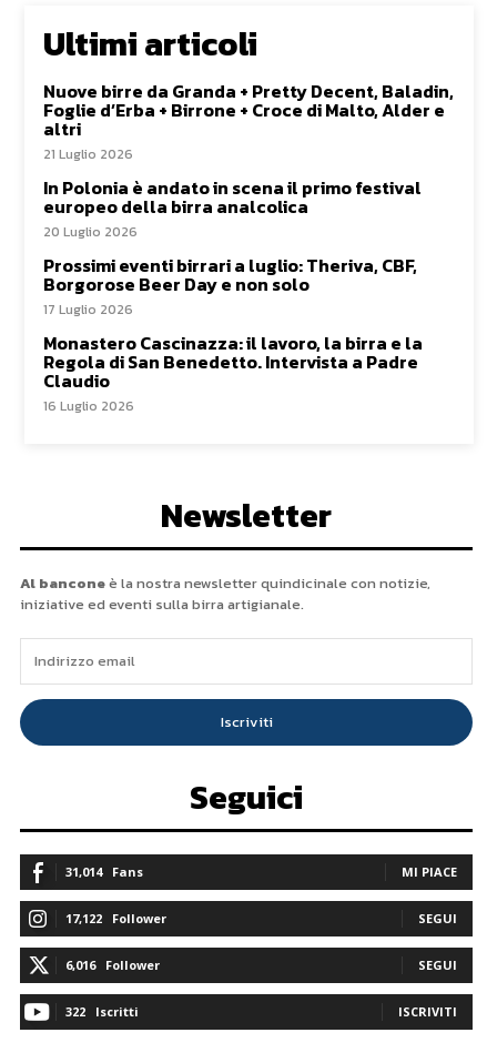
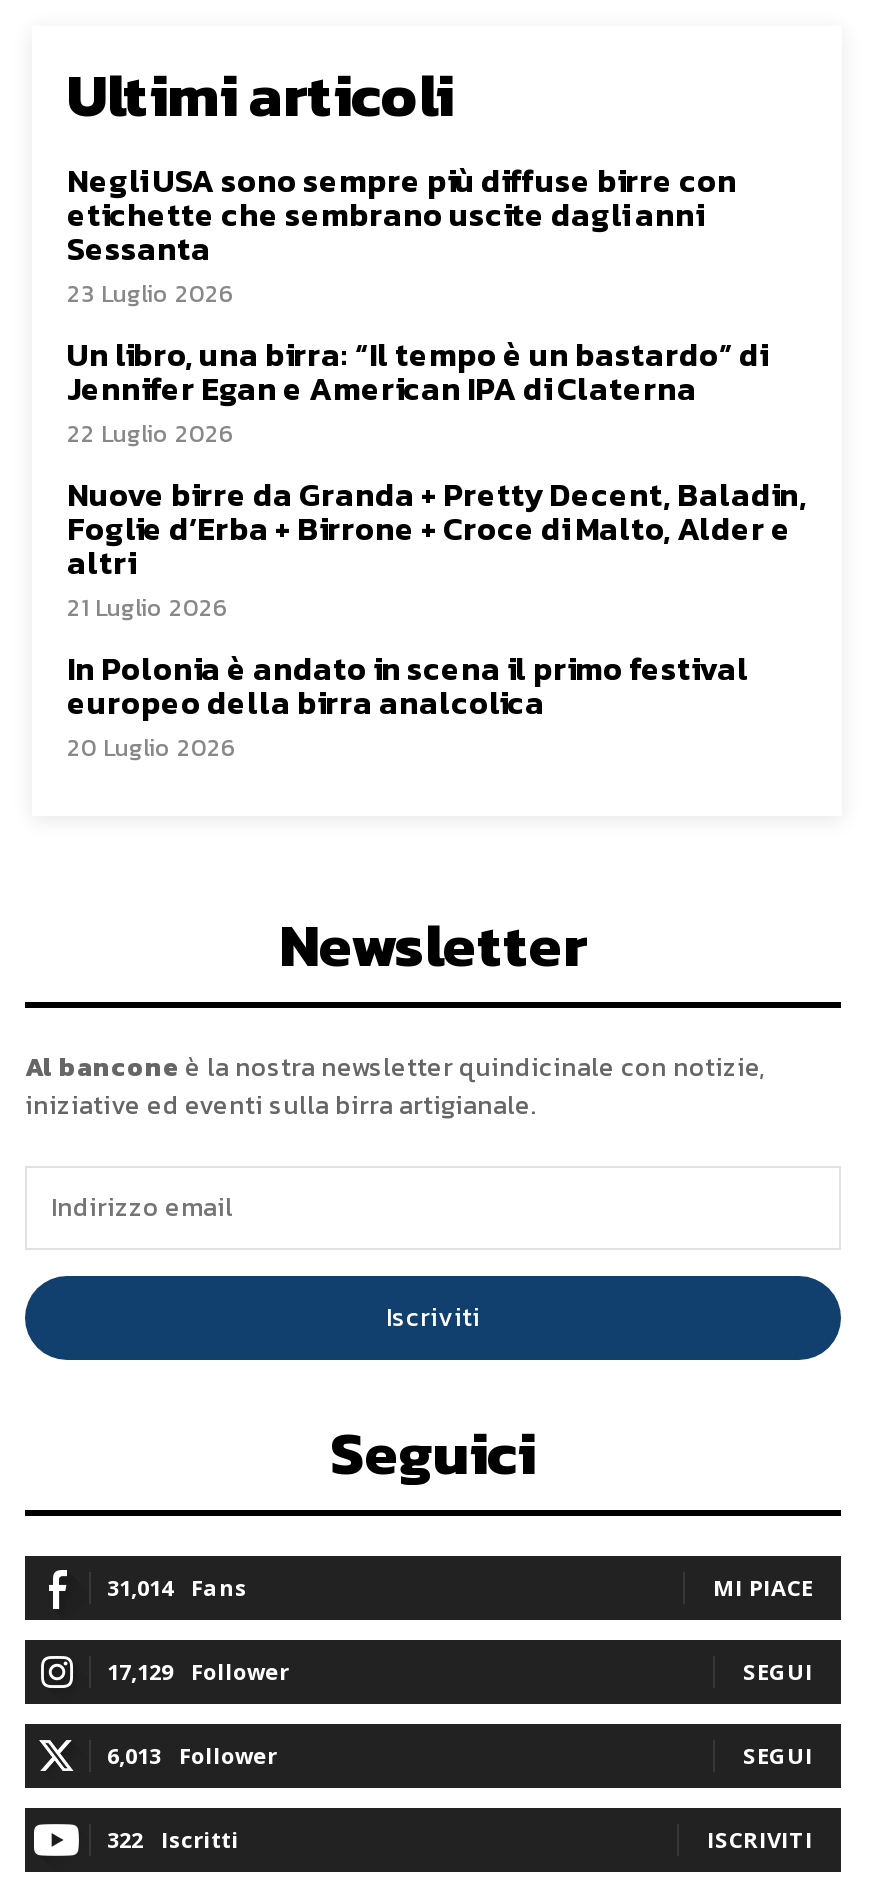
+ Negli USA sono sempre più diffuse birre con
+ etichette che sembrano uscite dagli anni
+ Sessanta
+ 23 Luglio 2026
+ Un libro, una birra: “Il tempo è un bastardo” di
+ Jennifer Egan e American IPA di Claterna
+ 22 Luglio 2026

moved down: Nuove birre da Granda + Pretty Decent, Baladin, | Foglie d’Erba + Birrone + Croce di Malto, Alder e | altri | 21 Luglio 2026 | In Polonia è andato in scena il primo festival | europeo della birra analcolica | 20 Luglio 2026

- Prossimi eventi birrari a luglio: Theriva, CBF,
- Borgorose Beer Day e non solo
- 17 Luglio 2026
- Monastero Cascinazza: il lavoro, la birra e la
- Regola di San Benedetto. Intervista a Padre
- Claudio
- 16 Luglio 2026

- 17,122 Follower
+ 17,129 Follower

- 6,016 Follower
+ 6,013 Follower
